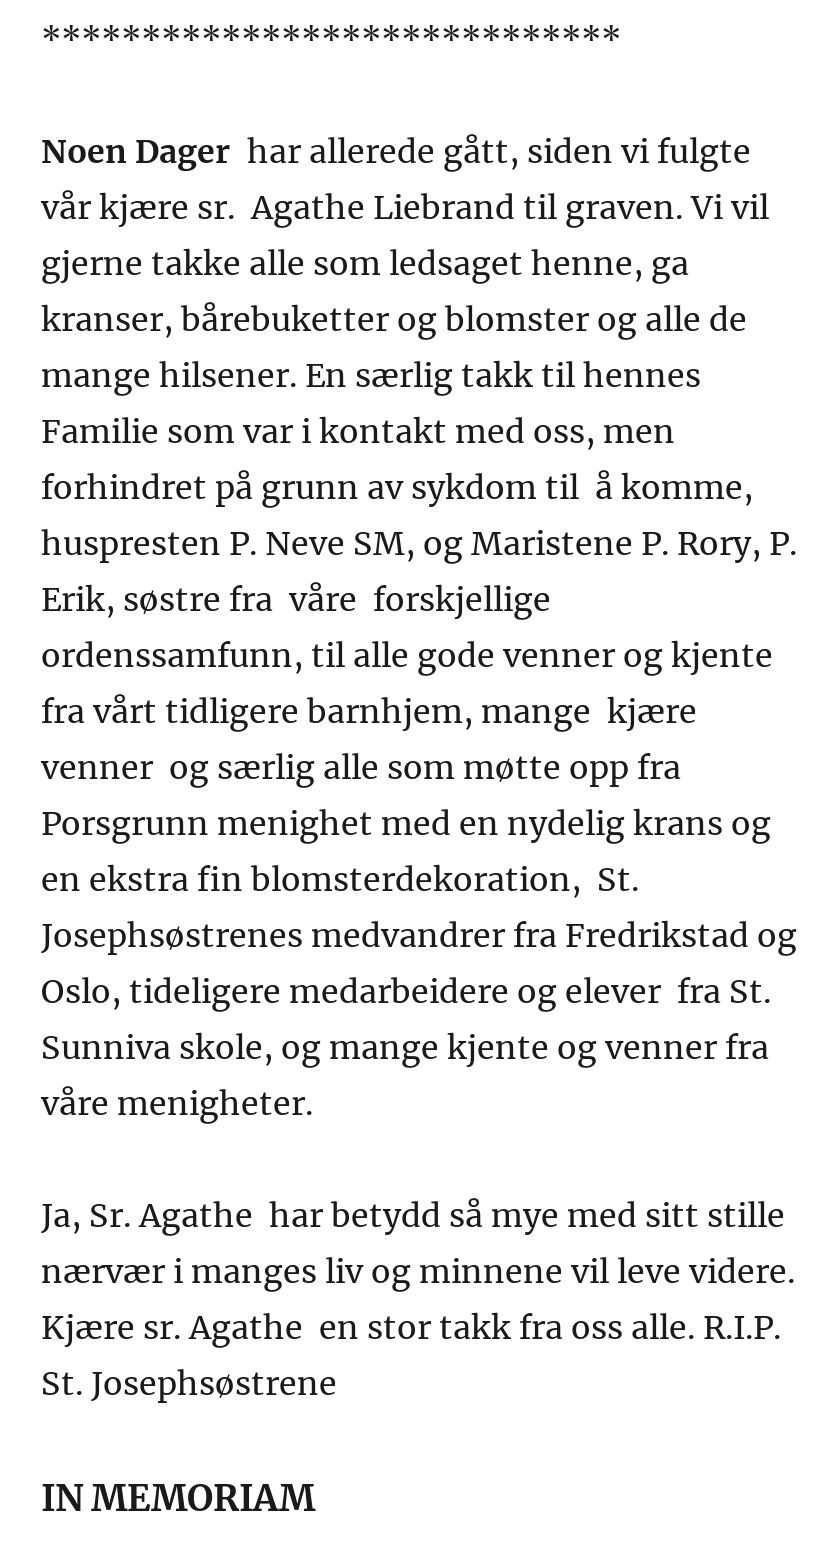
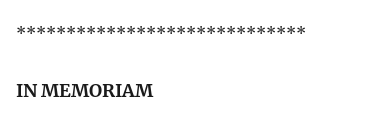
- Noen Dager har allerede gått, siden vi fulgte
- vår kjære sr. Agathe Liebrand til graven. Vi vil
- gjerne takke alle som ledsaget henne, ga
- kranser, bårebuketter og blomster og alle de
- mange hilsener. En særlig takk til hennes
- Familie som var i kontakt med oss, men
- forhindret på grunn av sykdom til å komme,
- huspresten P. Neve SM, og Maristene P. Rory, P.
- Erik, søstre fra våre forskjellige
- ordenssamfunn, til alle gode venner og kjente
- fra vårt tidligere barnhjem, mange kjære
- venner og særlig alle som møtte opp fra
- Porsgrunn menighet med en nydelig krans og
- en ekstra fin blomsterdekoration, St.
- Josephsøstrenes medvandrer fra Fredrikstad og
- Oslo, tideligere medarbeidere og elever fra St.
- Sunniva skole, og mange kjente og venner fra
- våre menigheter.
- Ja, Sr. Agathe har betydd så mye med sitt stille
- nærvær i manges liv og minnene vil leve videre.
- Kjære sr. Agathe en stor takk fra oss alle. R.I.P.
- St. Josephsøstrene
